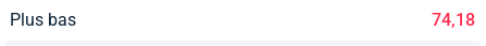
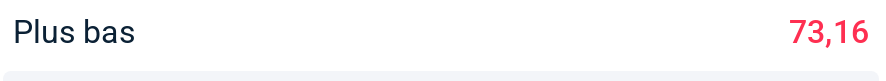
- 74,18
+ 73,16
